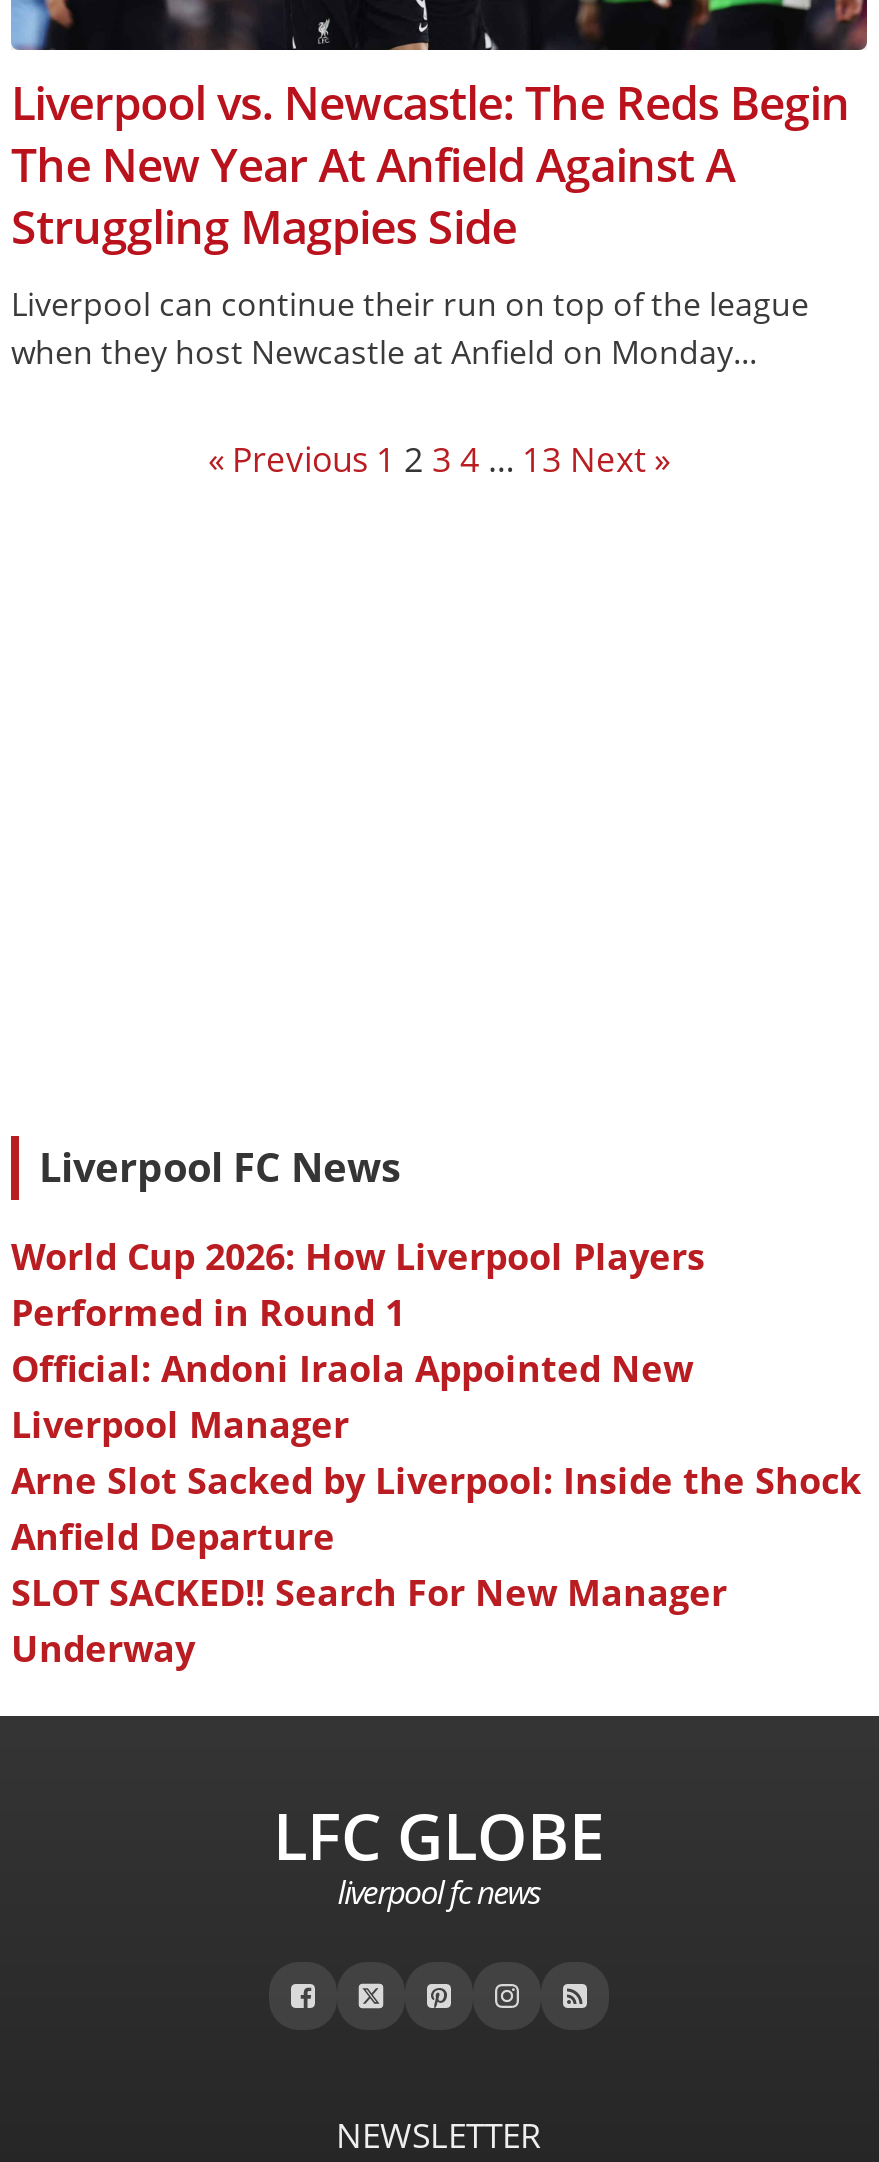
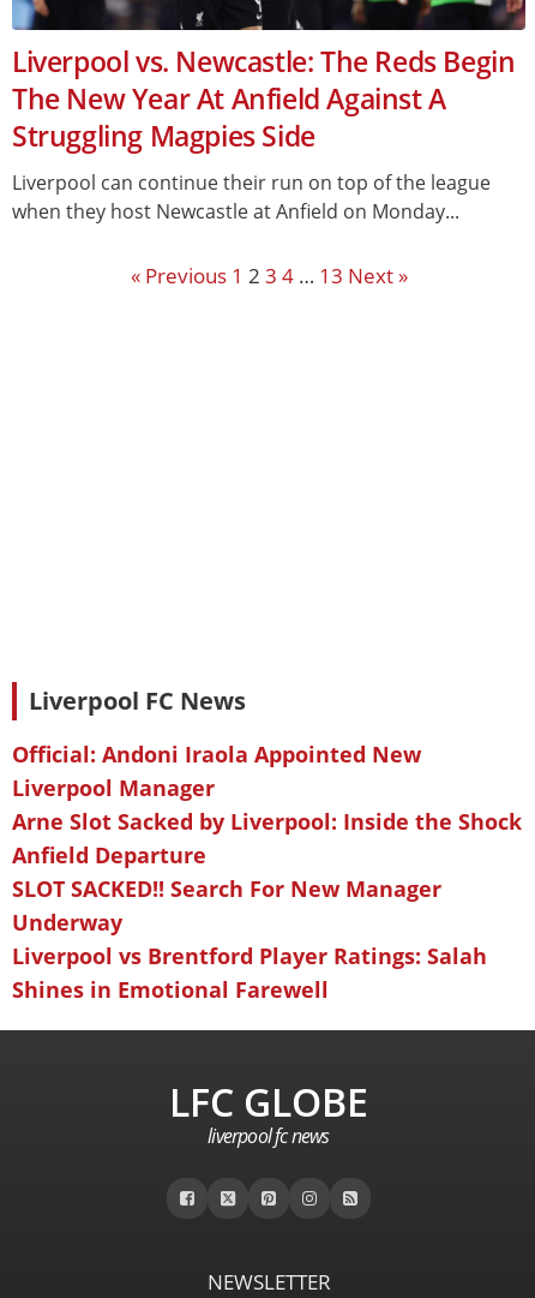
- World Cup 2026: How Liverpool Players
- Performed in Round 1

moved up: Official: Andoni Iraola Appointed New | Liverpool Manager | Arne Slot Sacked by Liverpool: Inside the Shock | Anfield Departure | SLOT SACKED!! Search For New Manager | Underway

+ Liverpool vs Brentford Player Ratings: Salah
+ Shines in Emotional Farewell
